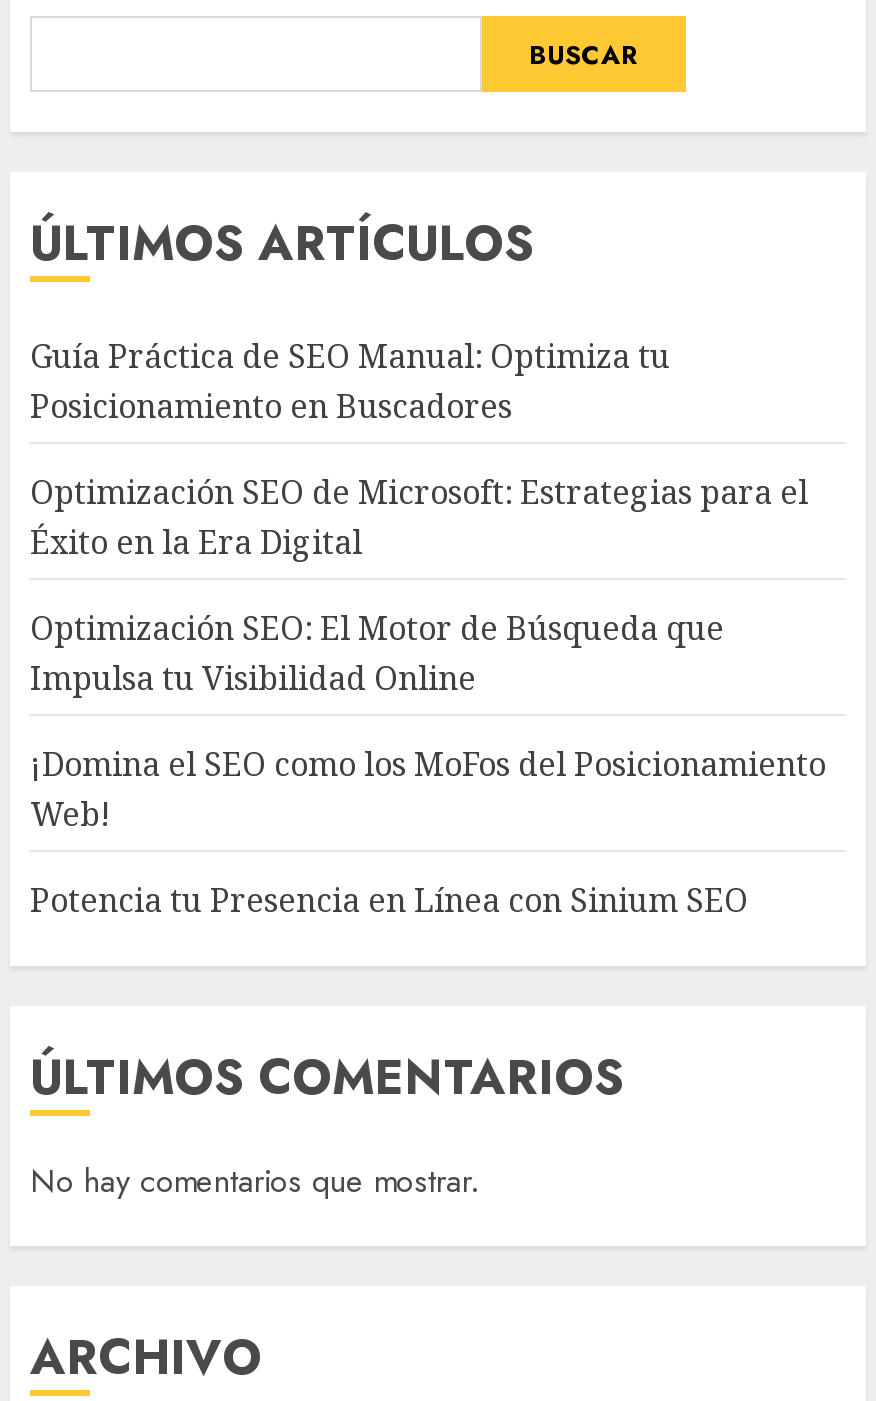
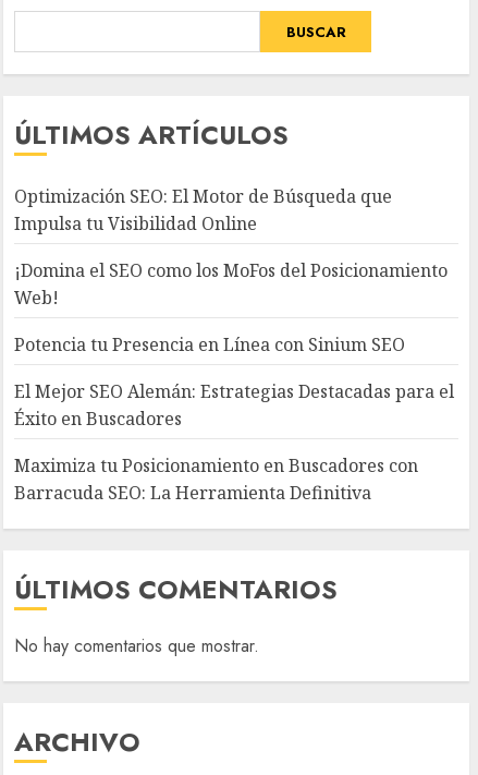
- Guía Práctica de SEO Manual: Optimiza tu
- Posicionamiento en Buscadores
- Optimización SEO de Microsoft: Estrategias para el
- Éxito en la Era Digital

moved up: Optimización SEO: El Motor de Búsqueda que | Impulsa tu Visibilidad Online | ¡Domina el SEO como los MoFos del Posicionamiento | Web! | Potencia tu Presencia en Línea con Sinium SEO

+ El Mejor SEO Alemán: Estrategias Destacadas para el
+ Éxito en Buscadores
+ Maximiza tu Posicionamiento en Buscadores con
+ Barracuda SEO: La Herramienta Definitiva
